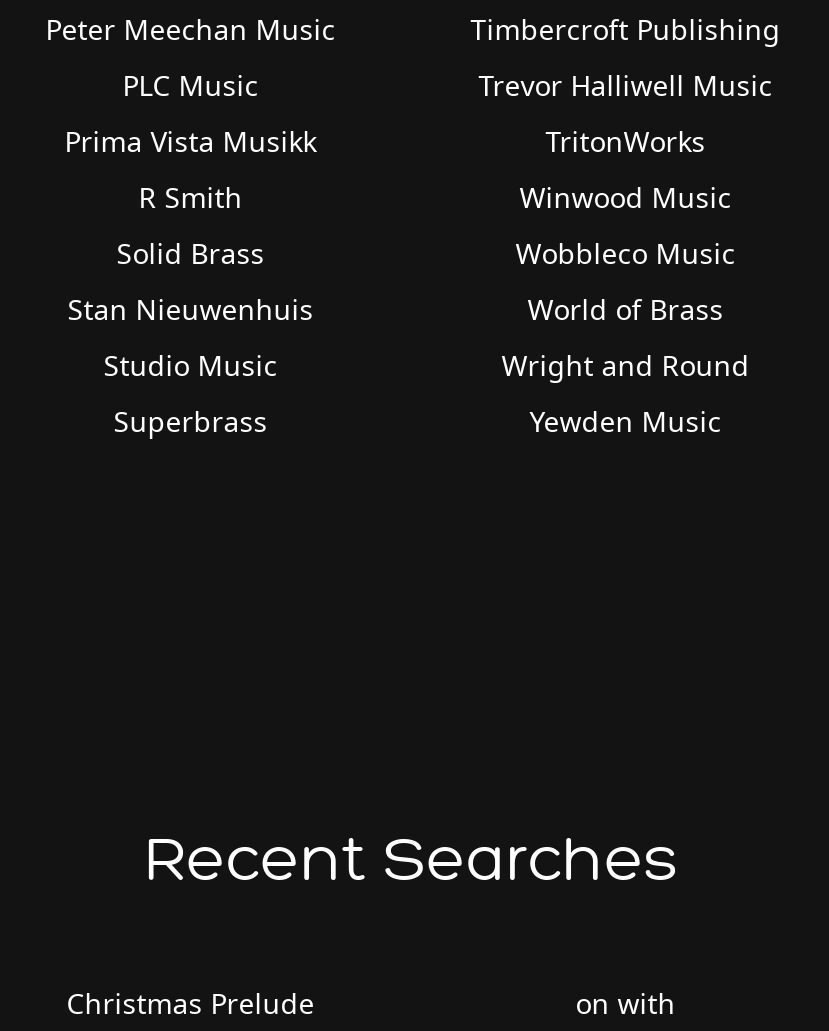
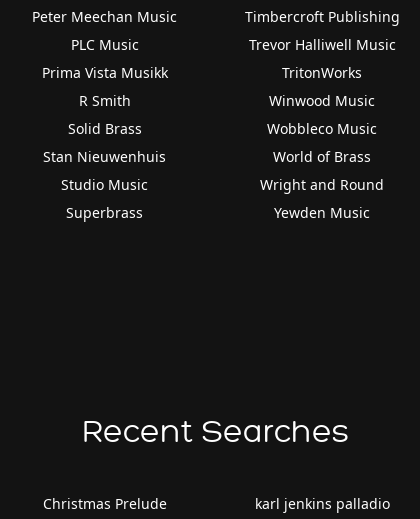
- on with
+ karl jenkins palladio
